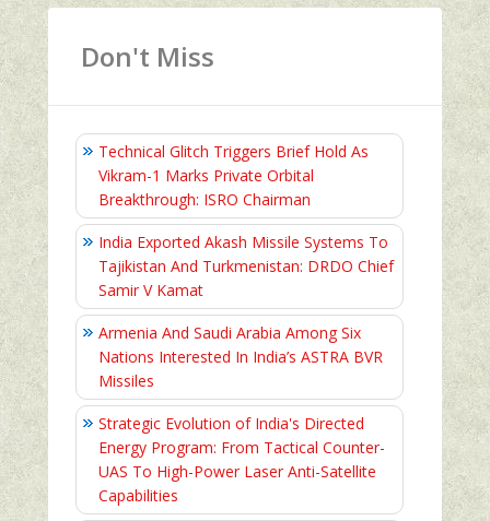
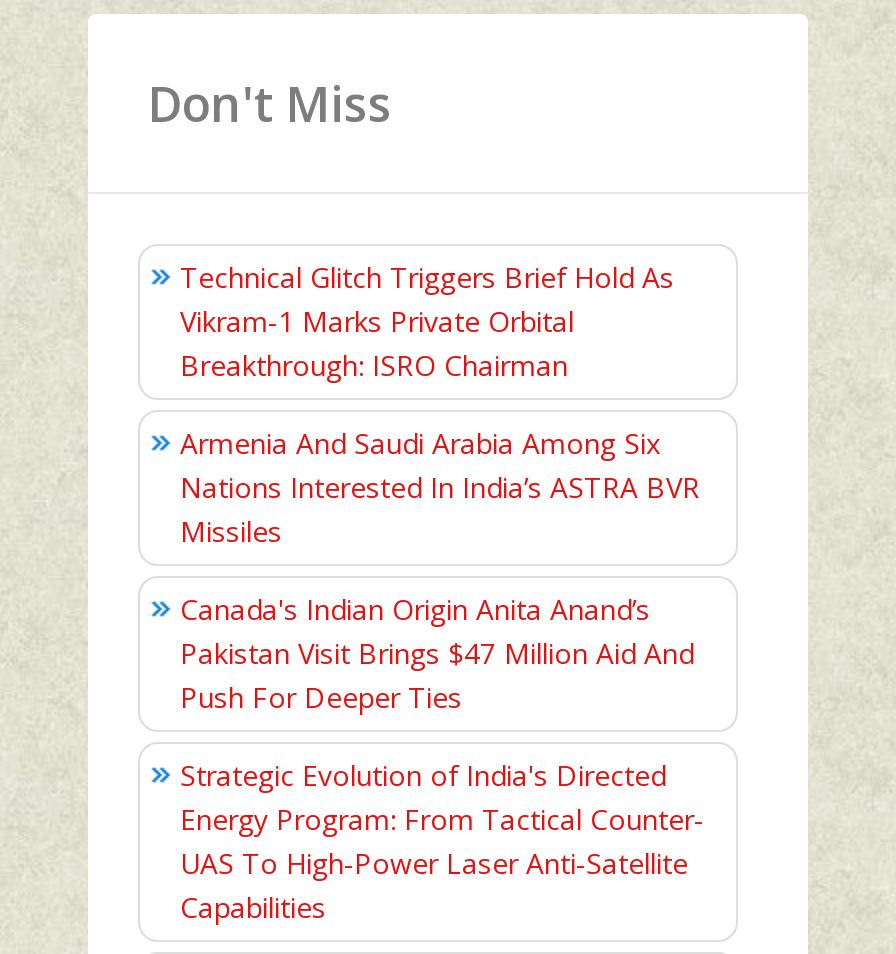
- India Exported Akash Missile Systems To
- Tajikistan And Turkmenistan: DRDO Chief
- Samir V Kamat

moved up: Armenia And Saudi Arabia Among Six | Nations Interested In India’s ASTRA BVR | Missiles

+ Canada's Indian Origin Anita Anand’s
+ Pakistan Visit Brings $47 Million Aid And
+ Push For Deeper Ties
